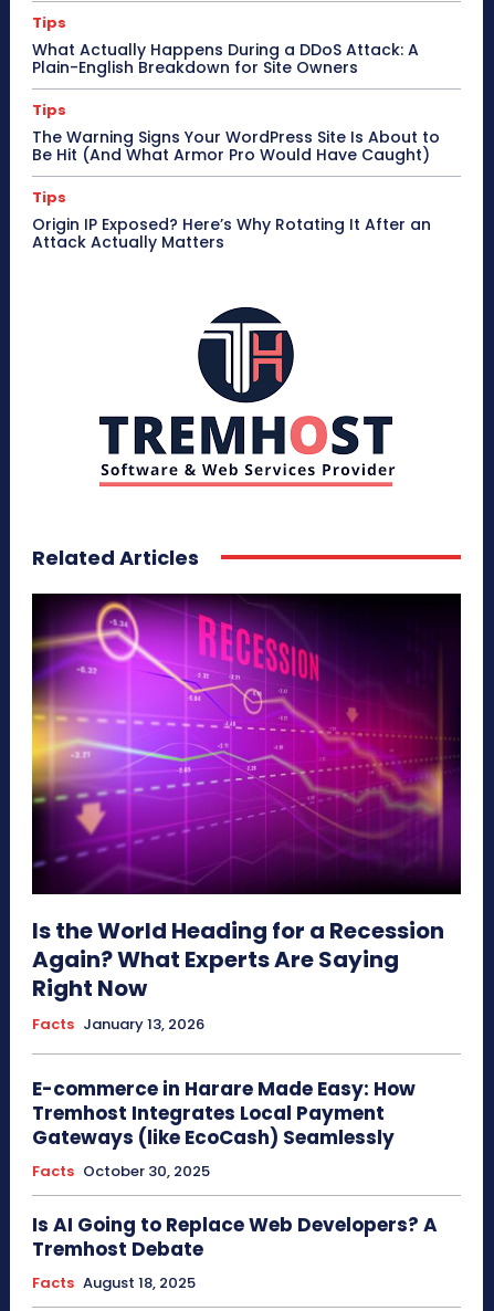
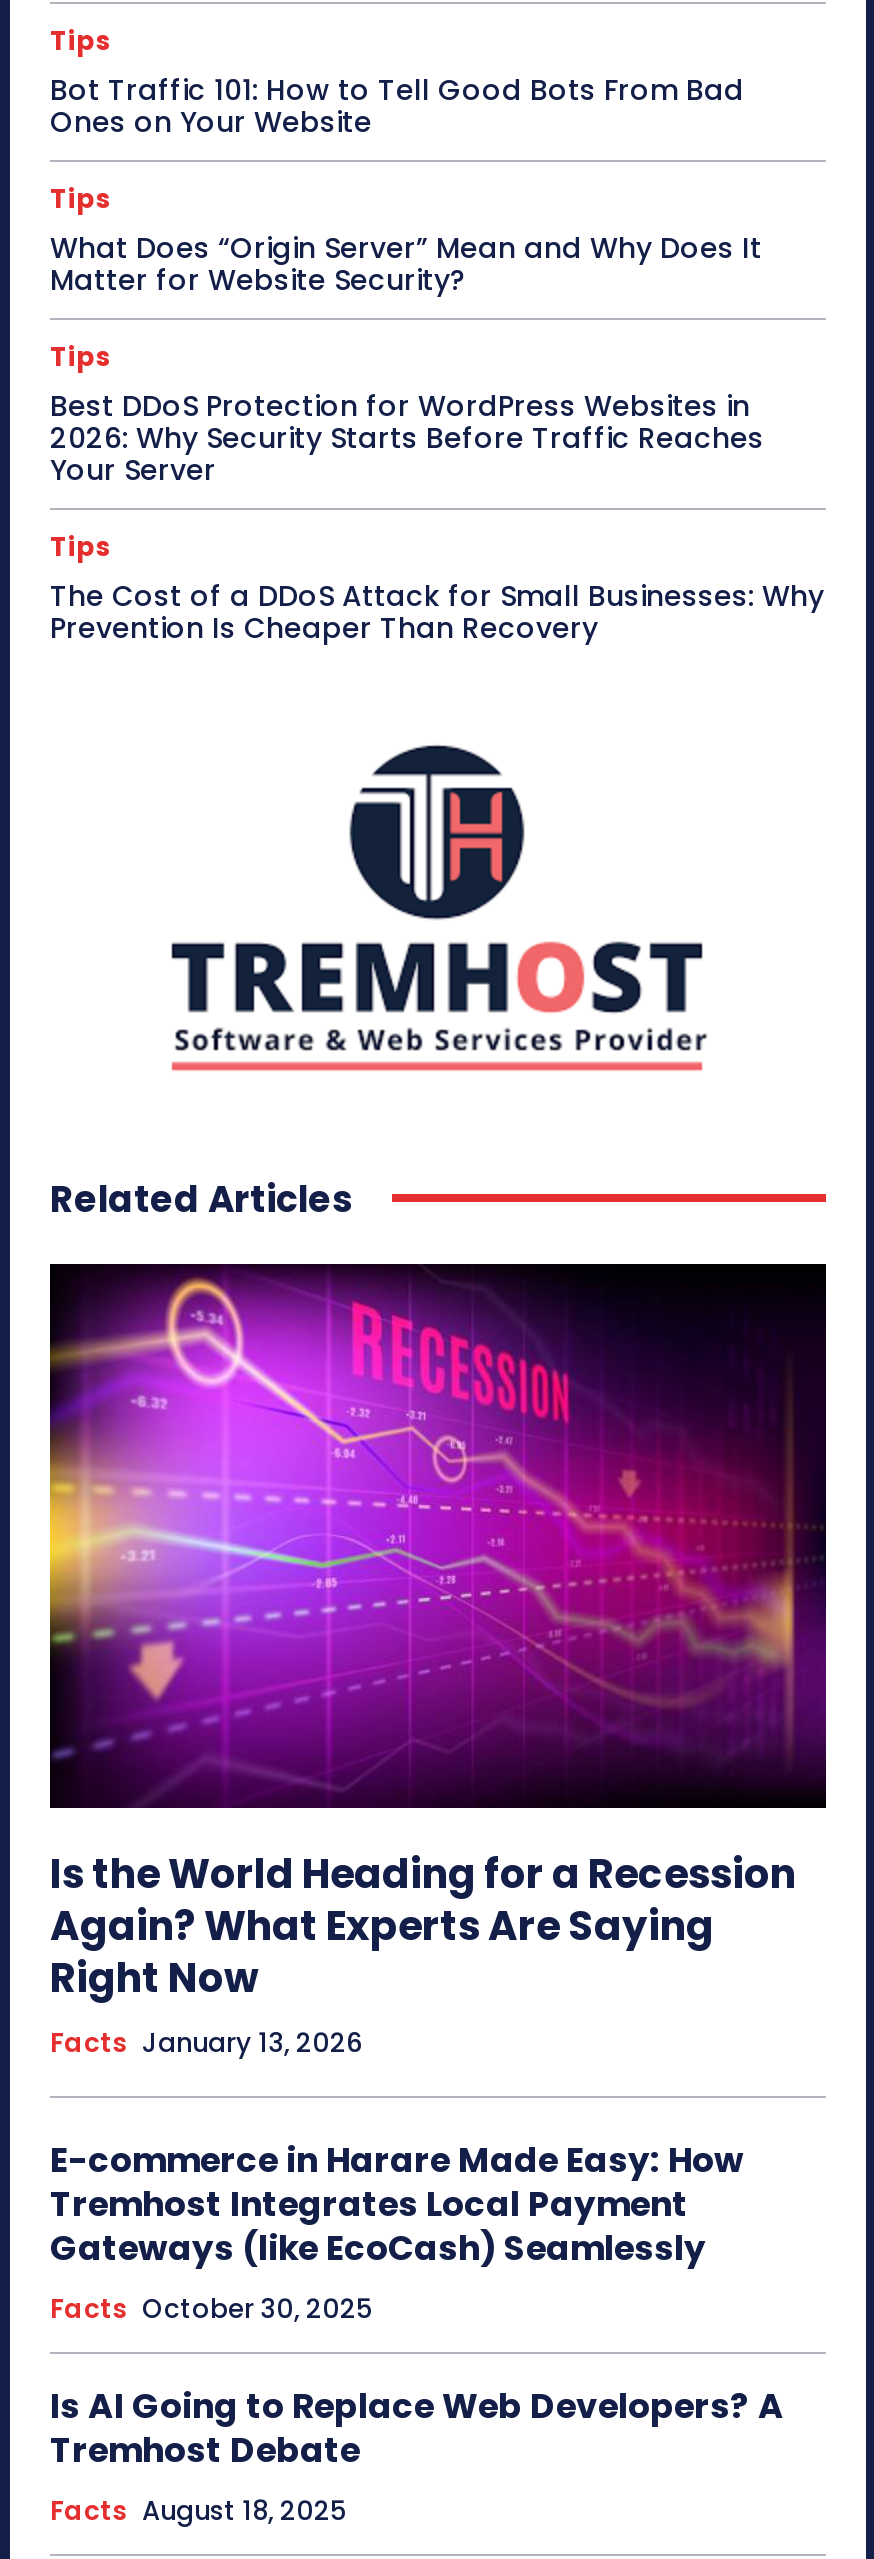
- What Actually Happens During a DDoS Attack: A
- Plain-English Breakdown for Site Owners
+ Bot Traffic 101: How to Tell Good Bots From Bad
+ Ones on Your Website

- The Warning Signs Your WordPress Site Is About to
- Be Hit (And What Armor Pro Would Have Caught)
+ What Does “Origin Server” Mean and Why Does It
+ Matter for Website Security?

- Origin IP Exposed? Here’s Why Rotating It After an
- Attack Actually Matters
+ Best DDoS Protection for WordPress Websites in
+ 2026: Why Security Starts Before Traffic Reaches
+ Your Server
+ Tips
+ The Cost of a DDoS Attack for Small Businesses: Why
+ Prevention Is Cheaper Than Recovery
